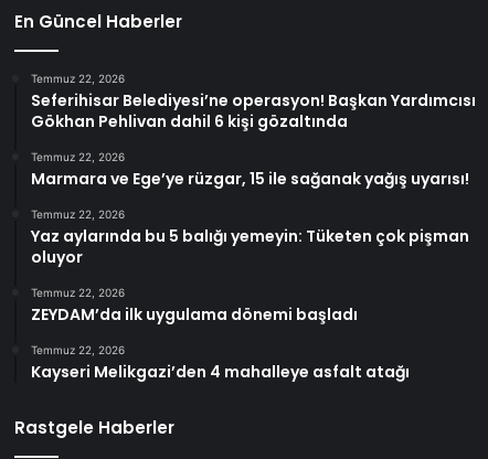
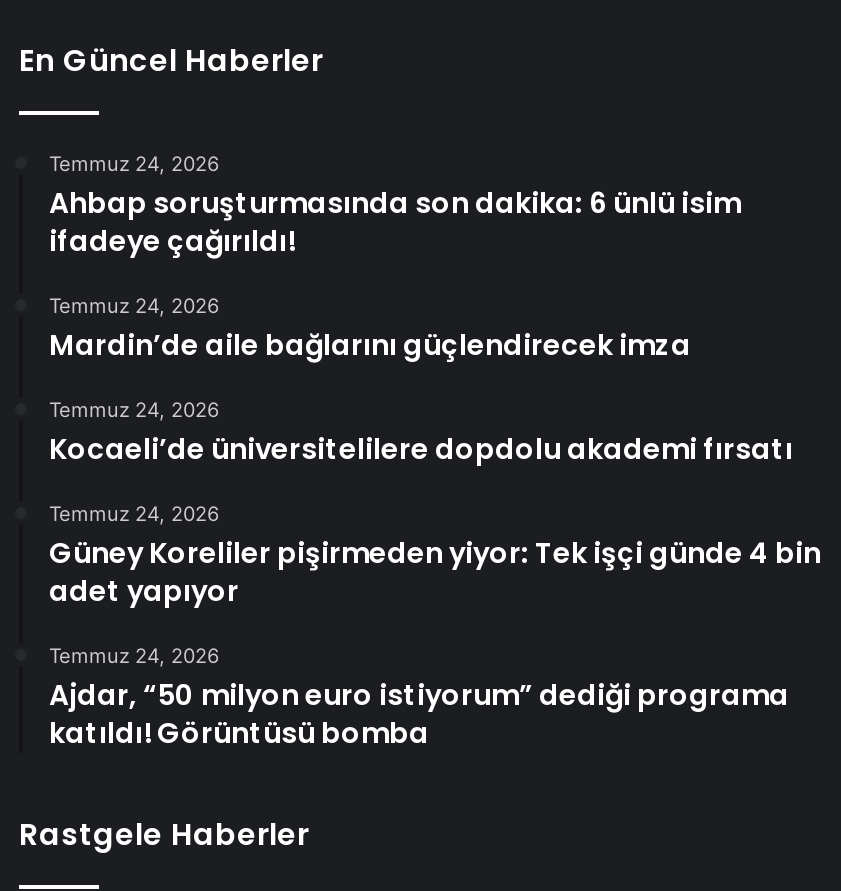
- Temmuz 22, 2026
- Seferihisar Belediyesi’ne operasyon! Başkan Yardımcısı
- Gökhan Pehlivan dahil 6 kişi gözaltında
+ Temmuz 24, 2026
+ Ahbap soruşturmasında son dakika: 6 ünlü isim
+ ifadeye çağırıldı!

- Temmuz 22, 2026
- Marmara ve Ege’ye rüzgar, 15 ile sağanak yağış uyarısı!
+ Temmuz 24, 2026
+ Mardin’de aile bağlarını güçlendirecek imza

- Temmuz 22, 2026
- Yaz aylarında bu 5 balığı yemeyin: Tüketen çok pişman
- oluyor
+ Temmuz 24, 2026
+ Kocaeli’de üniversitelilere dopdolu akademi fırsatı

- Temmuz 22, 2026
- ZEYDAM’da ilk uygulama dönemi başladı
+ Temmuz 24, 2026
+ Güney Koreliler pişirmeden yiyor: Tek işçi günde 4 bin
+ adet yapıyor

- Temmuz 22, 2026
- Kayseri Melikgazi’den 4 mahalleye asfalt atağı
+ Temmuz 24, 2026
+ Ajdar, “50 milyon euro istiyorum” dediği programa
+ katıldı! Görüntüsü bomba
